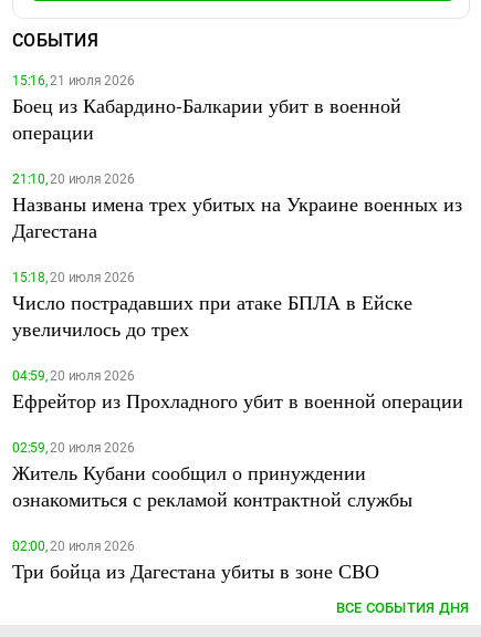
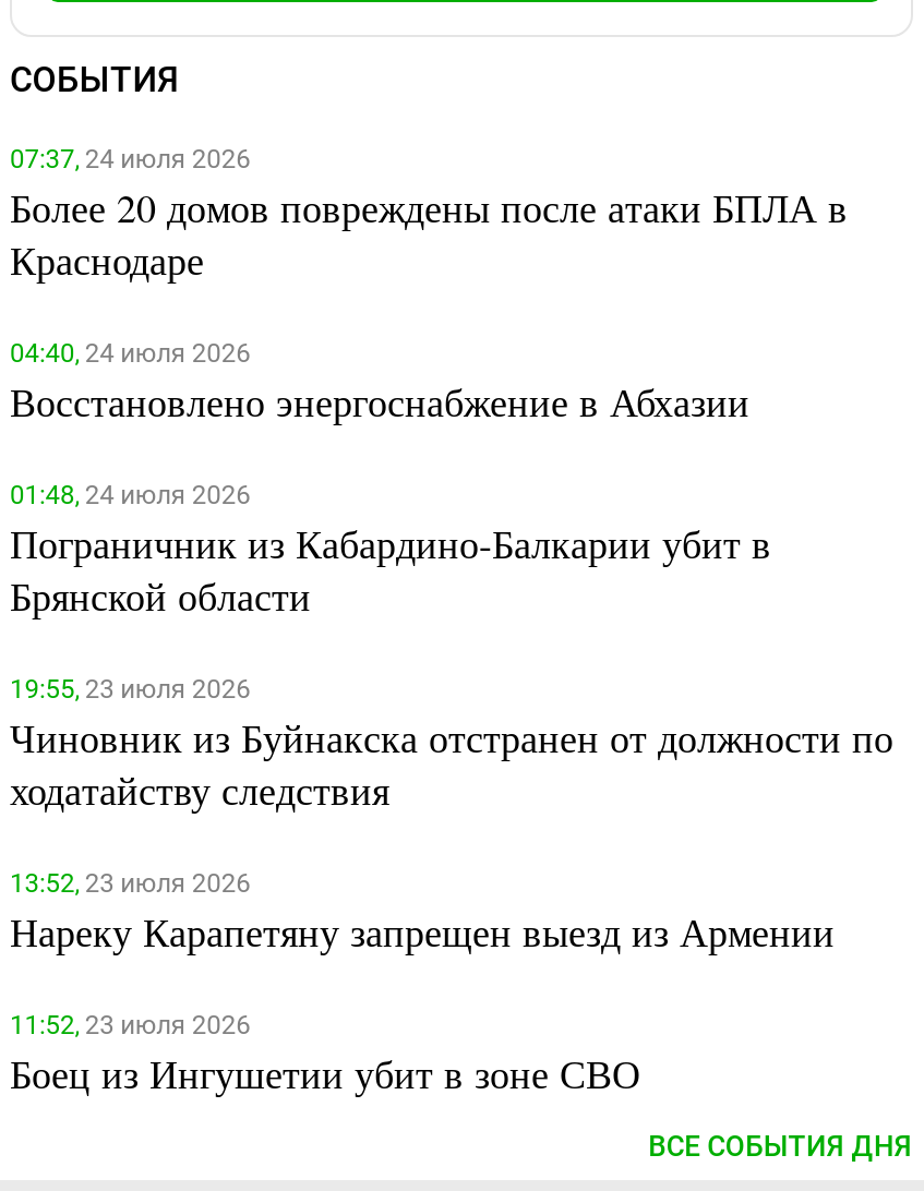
- 15:16, 21 июля 2026
- Боец из Кабардино-Балкарии убит в военной
- операции
+ 07:37, 24 июля 2026
+ Более 20 домов повреждены после атаки БПЛА в
+ Краснодаре

- 21:10, 20 июля 2026
- Названы имена трех убитых на Украине военных из
- Дагестана
+ 04:40, 24 июля 2026
+ Восстановлено энергоснабжение в Абхазии

- 15:18, 20 июля 2026
- Число пострадавших при атаке БПЛА в Ейске
- увеличилось до трех
+ 01:48, 24 июля 2026
+ Пограничник из Кабардино-Балкарии убит в
+ Брянской области

- 04:59, 20 июля 2026
- Ефрейтор из Прохладного убит в военной операции
+ 19:55, 23 июля 2026
+ Чиновник из Буйнакска отстранен от должности по
+ ходатайству следствия

- 02:59, 20 июля 2026
- Житель Кубани сообщил о принуждении
- ознакомиться с рекламой контрактной службы
+ 13:52, 23 июля 2026
+ Нареку Карапетяну запрещен выезд из Армении

- 02:00, 20 июля 2026
- Три бойца из Дагестана убиты в зоне СВО
+ 11:52, 23 июля 2026
+ Боец из Ингушетии убит в зоне СВО
